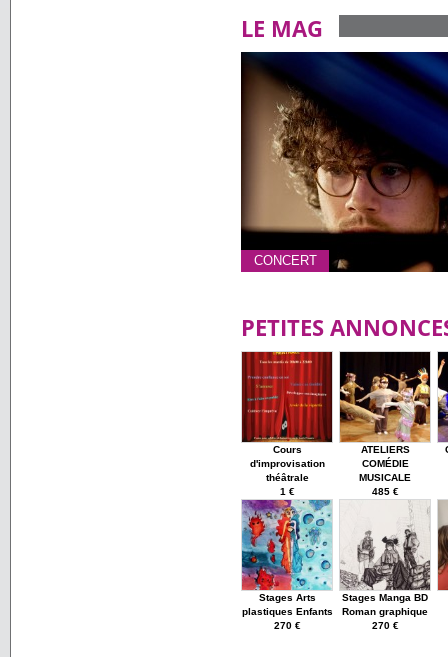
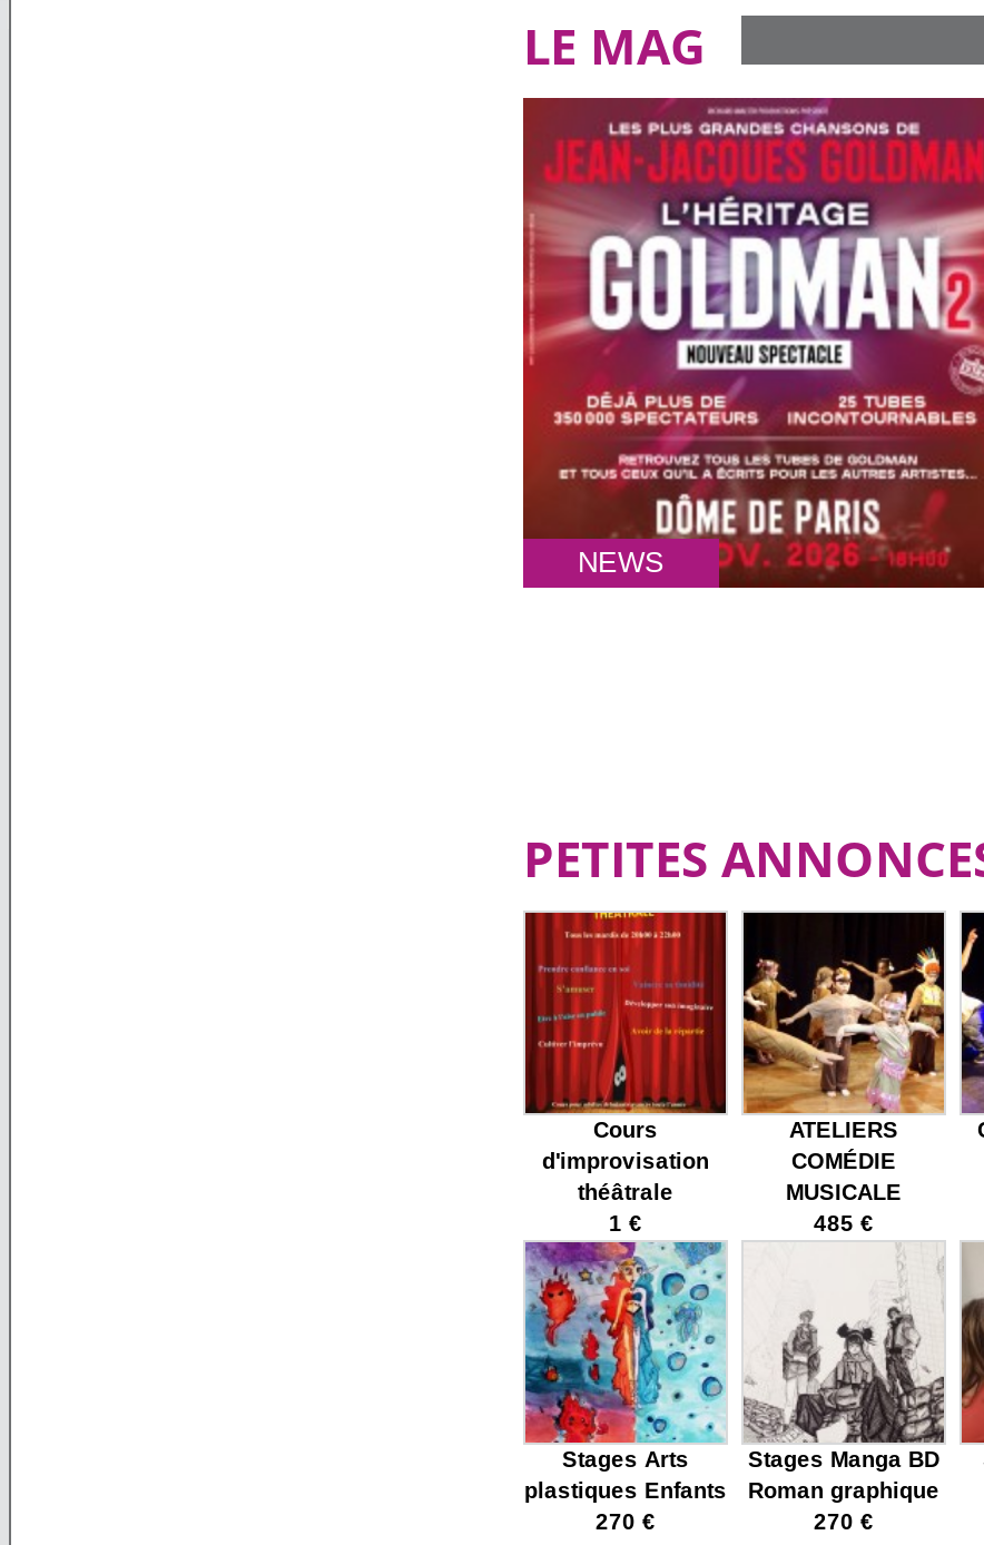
- [image]
- CONCERT
+ [image]
+ NEWS
